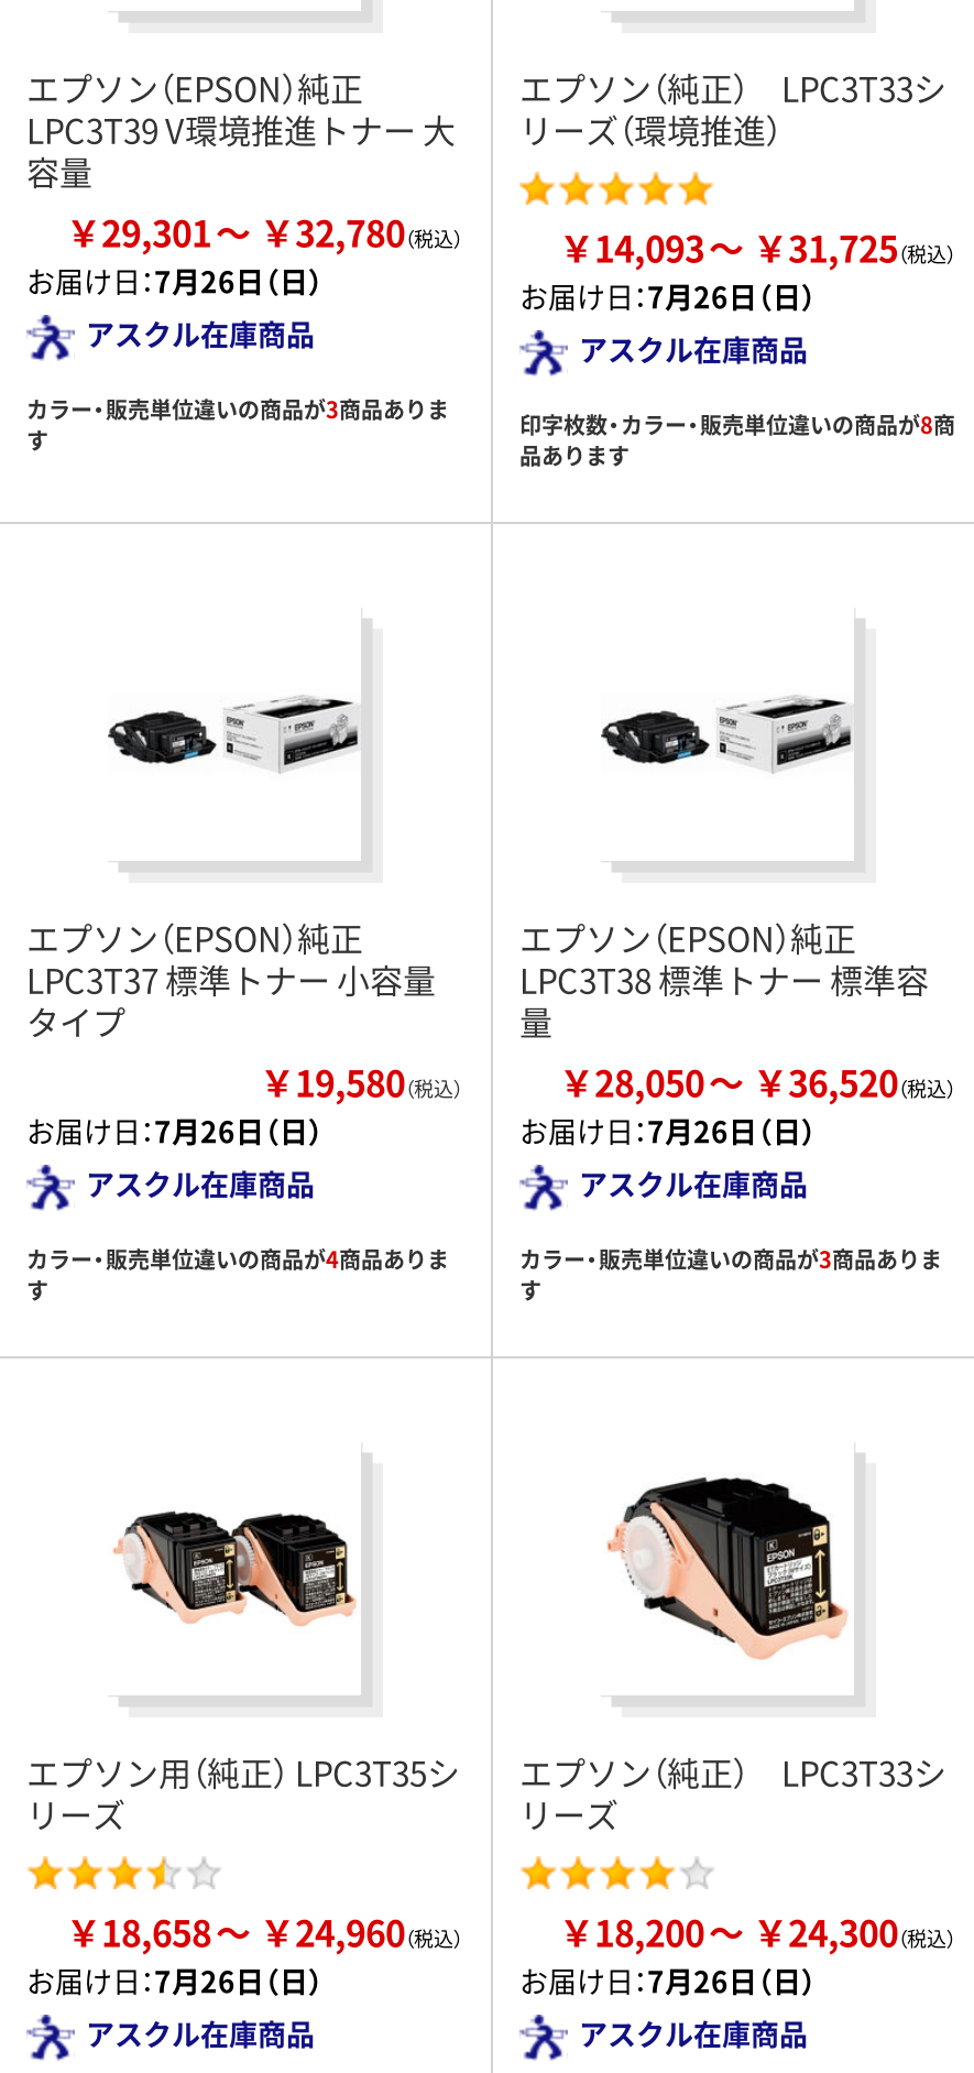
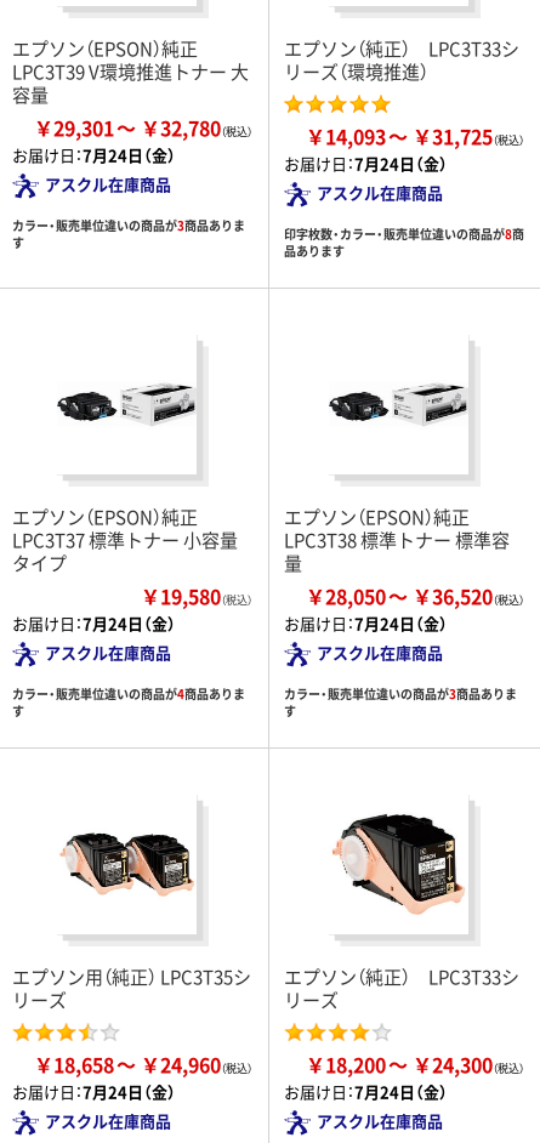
- お届け日：7月26日（日）
+ お届け日：7月24日（金）

- お届け日：7月26日（日）
+ お届け日：7月24日（金）

- お届け日：7月26日（日）
+ お届け日：7月24日（金）

- お届け日：7月26日（日）
+ お届け日：7月24日（金）

- お届け日：7月26日（日）
+ お届け日：7月24日（金）

- お届け日：7月26日（日）
+ お届け日：7月24日（金）
